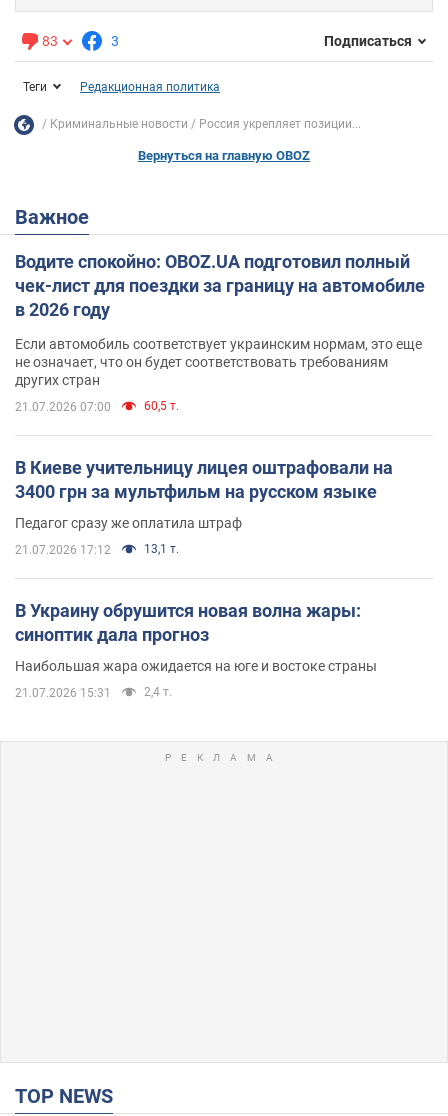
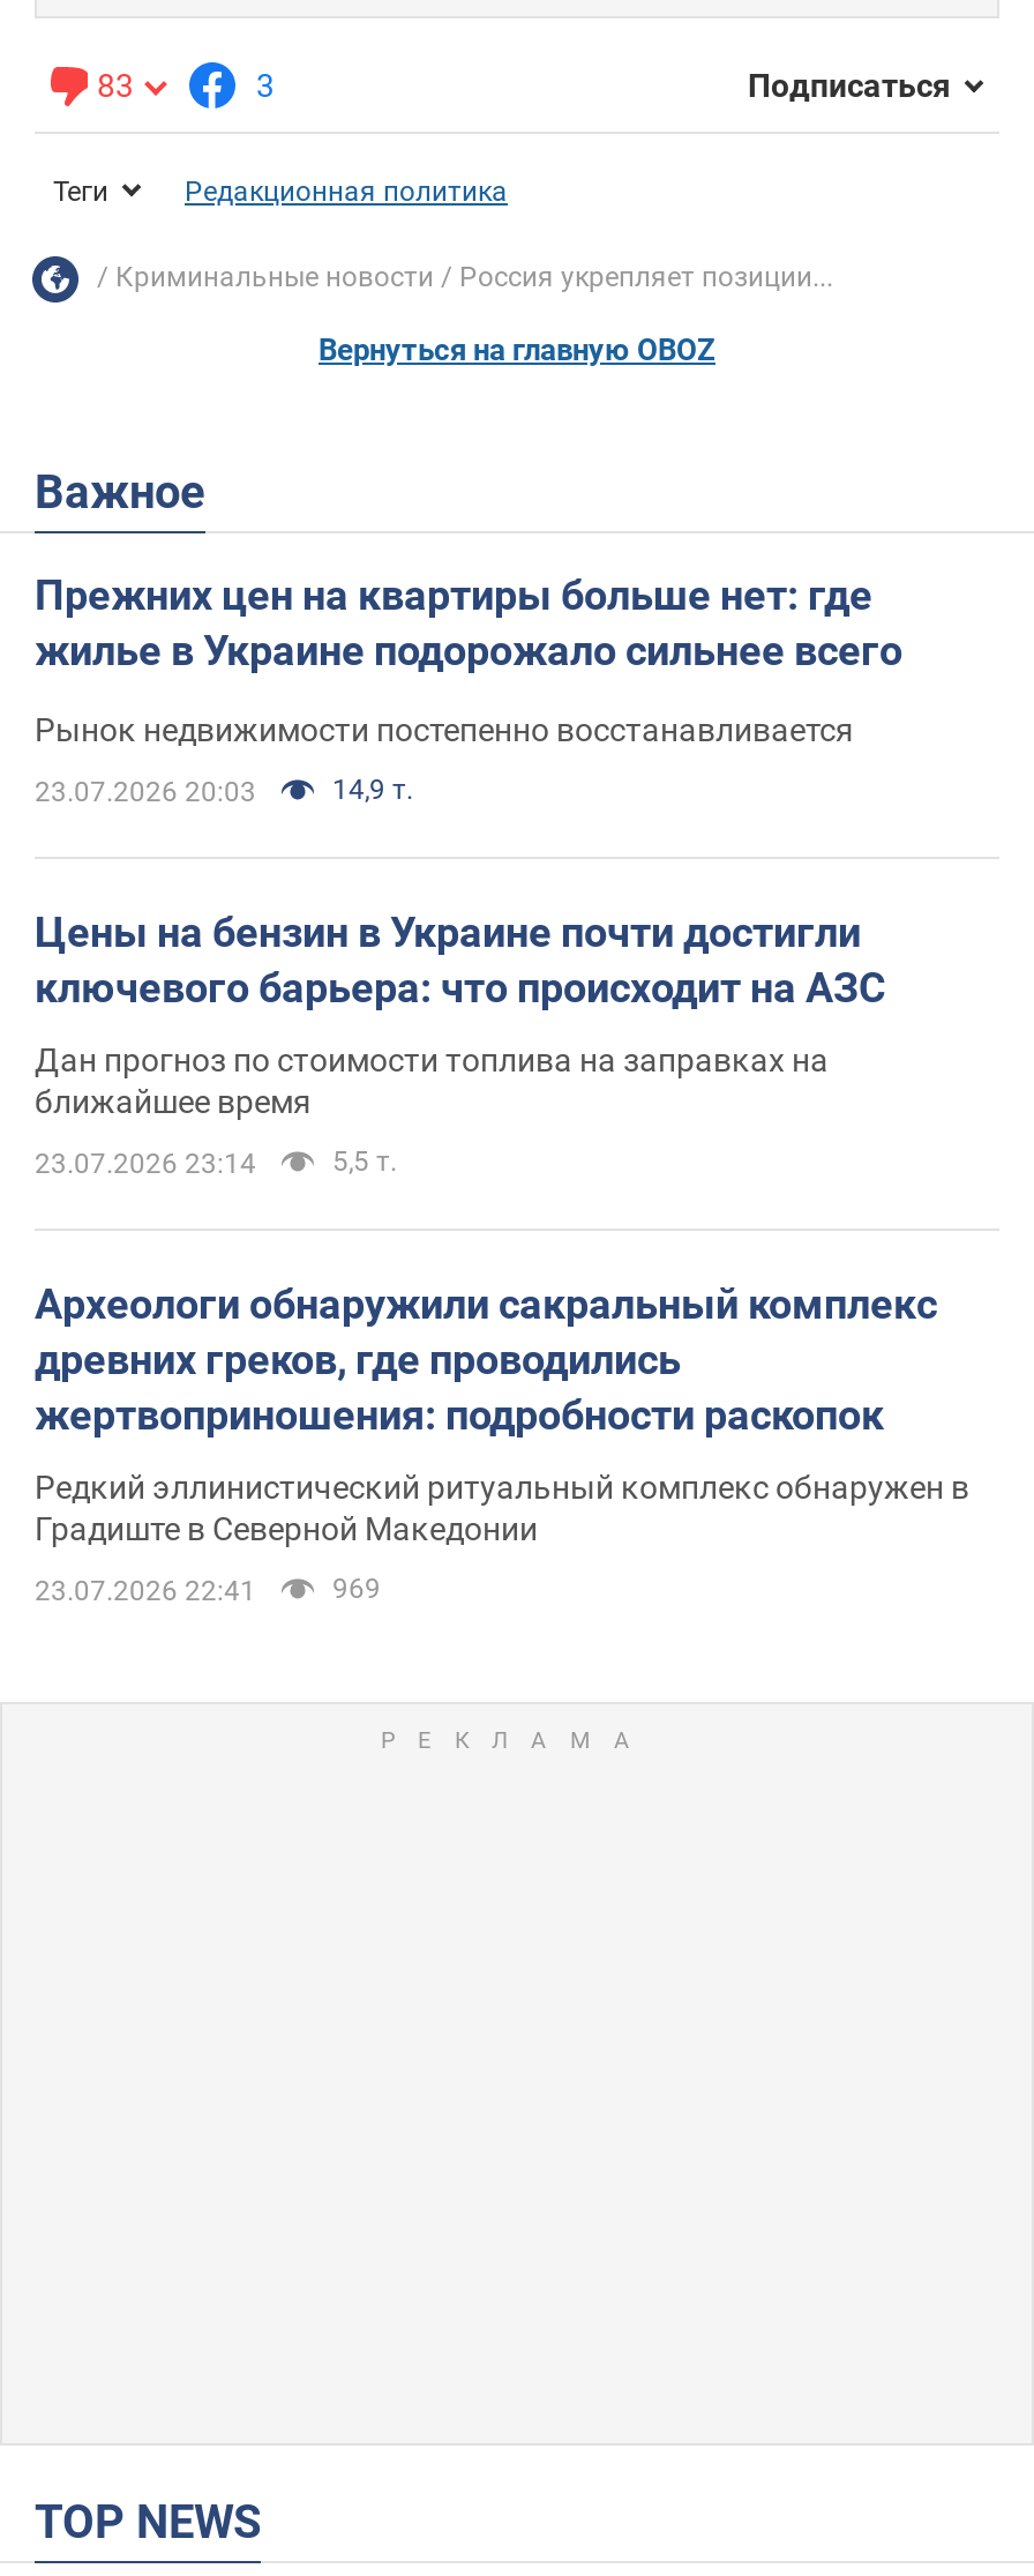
- Водите спокойно: OBOZ.UA подготовил полный
- чек-лист для поездки за границу на автомобиле
- в 2026 году
+ Прежних цен на квартиры больше нет: где
+ жилье в Украине подорожало сильнее всего

- Если автомобиль соответствует украинским нормам, это еще
- не означает, что он будет соответствовать требованиям
- других стран
+ Рынок недвижимости постепенно восстанавливается

- 21.07.2026 07:00
- 60,5 т.
+ 23.07.2026 20:03
+ 14,9 т.

- В Киеве учительницу лицея оштрафовали на
- 3400 грн за мультфильм на русском языке
+ Цены на бензин в Украине почти достигли
+ ключевого барьера: что происходит на АЗС

- Педагог сразу же оплатила штраф
+ Дан прогноз по стоимости топлива на заправках на
+ ближайшее время

- 21.07.2026 17:12
- 13,1 т.
+ 23.07.2026 23:14
+ 5,5 т.

- В Украину обрушится новая волна жары:
- синоптик дала прогноз
+ Археологи обнаружили сакральный комплекс
+ древних греков, где проводились
+ жертвоприношения: подробности раскопок

- Наибольшая жара ожидается на юге и востоке страны
+ Редкий эллинистический ритуальный комплекс обнаружен в
+ Градиште в Северной Македонии

- 21.07.2026 15:31
- 2,4 т.
+ 23.07.2026 22:41
+ 969
